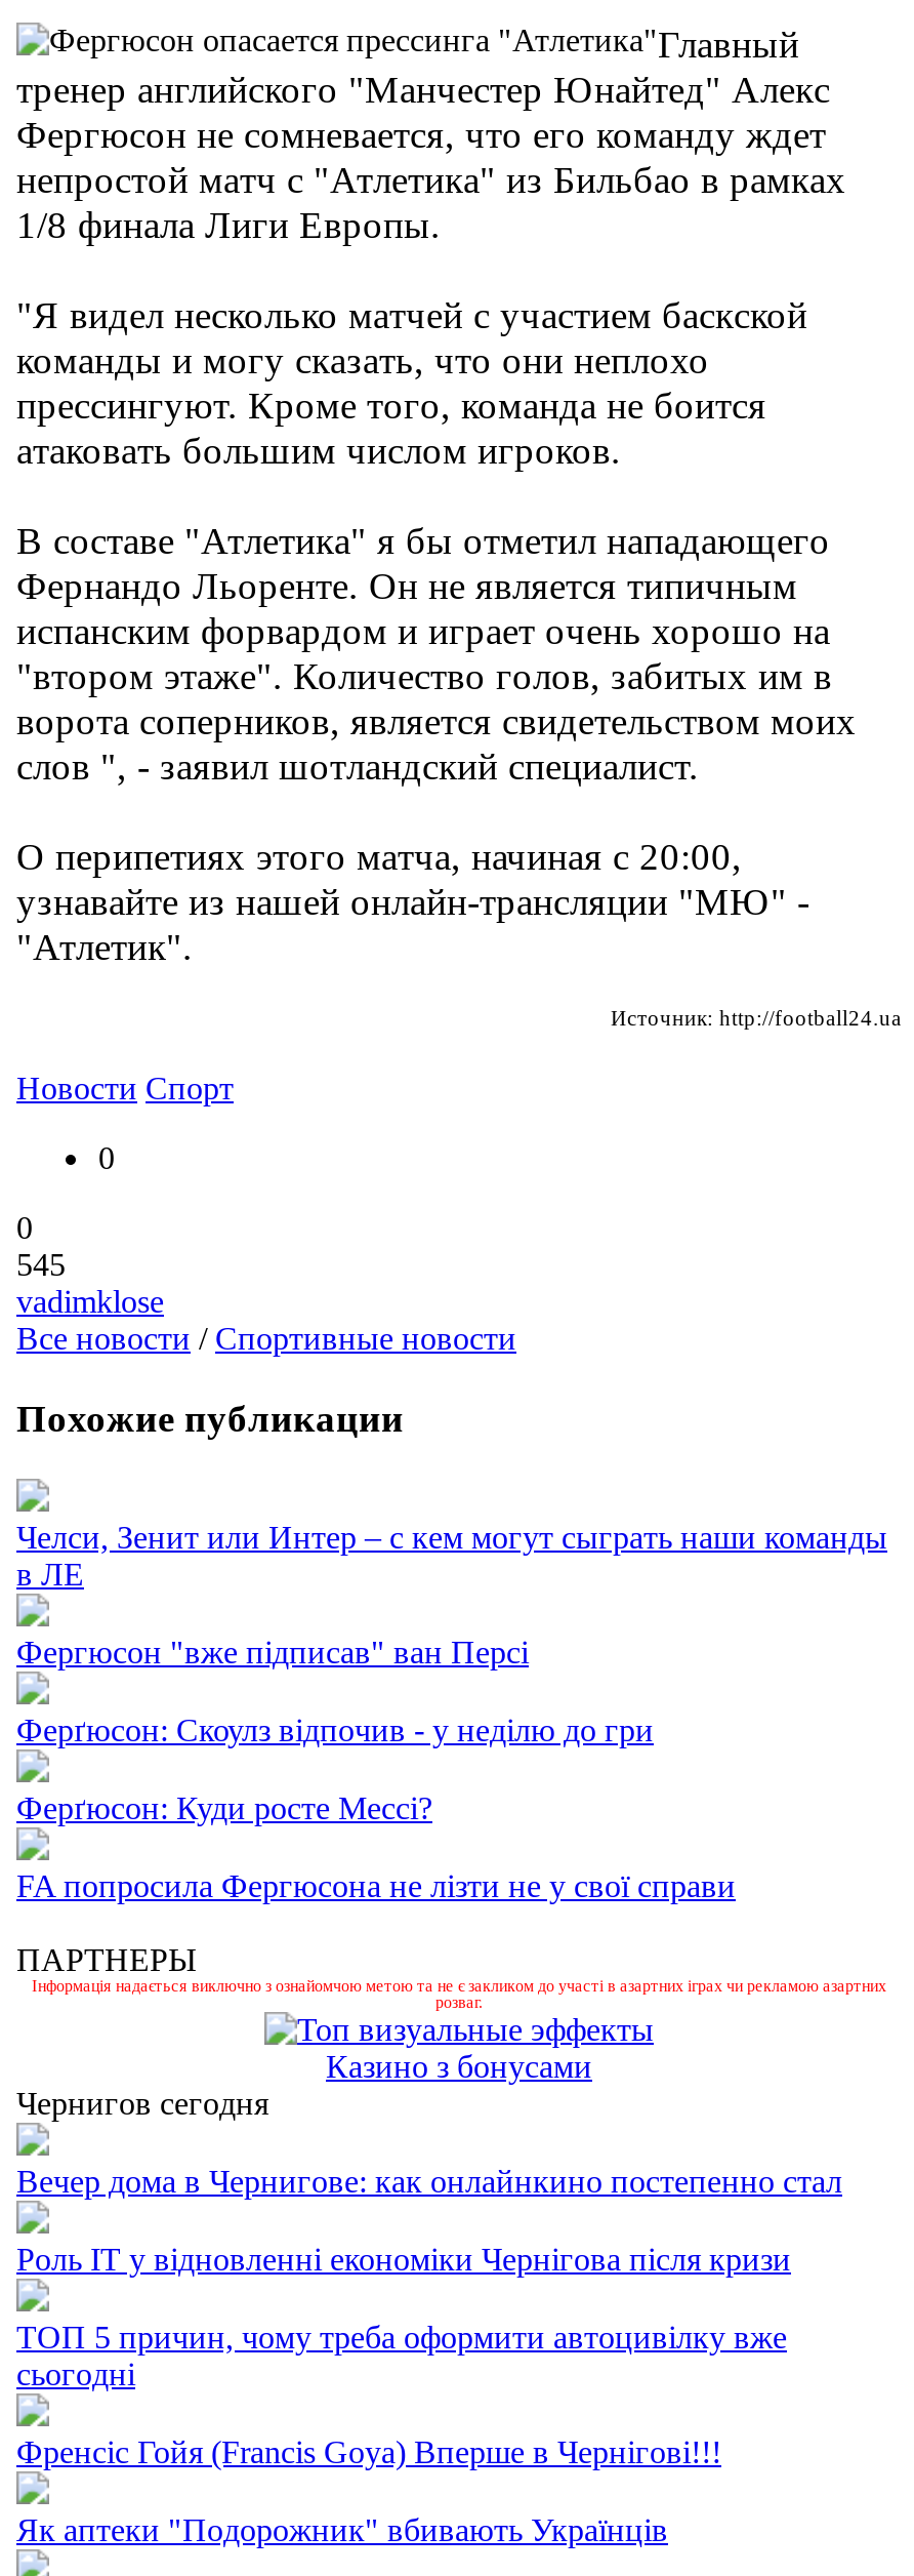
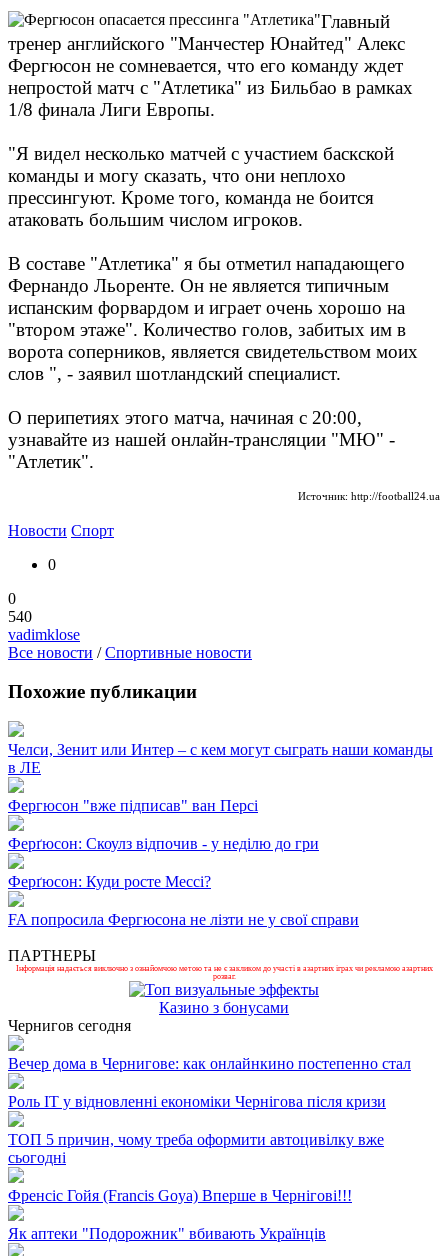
- 545
+ 540
